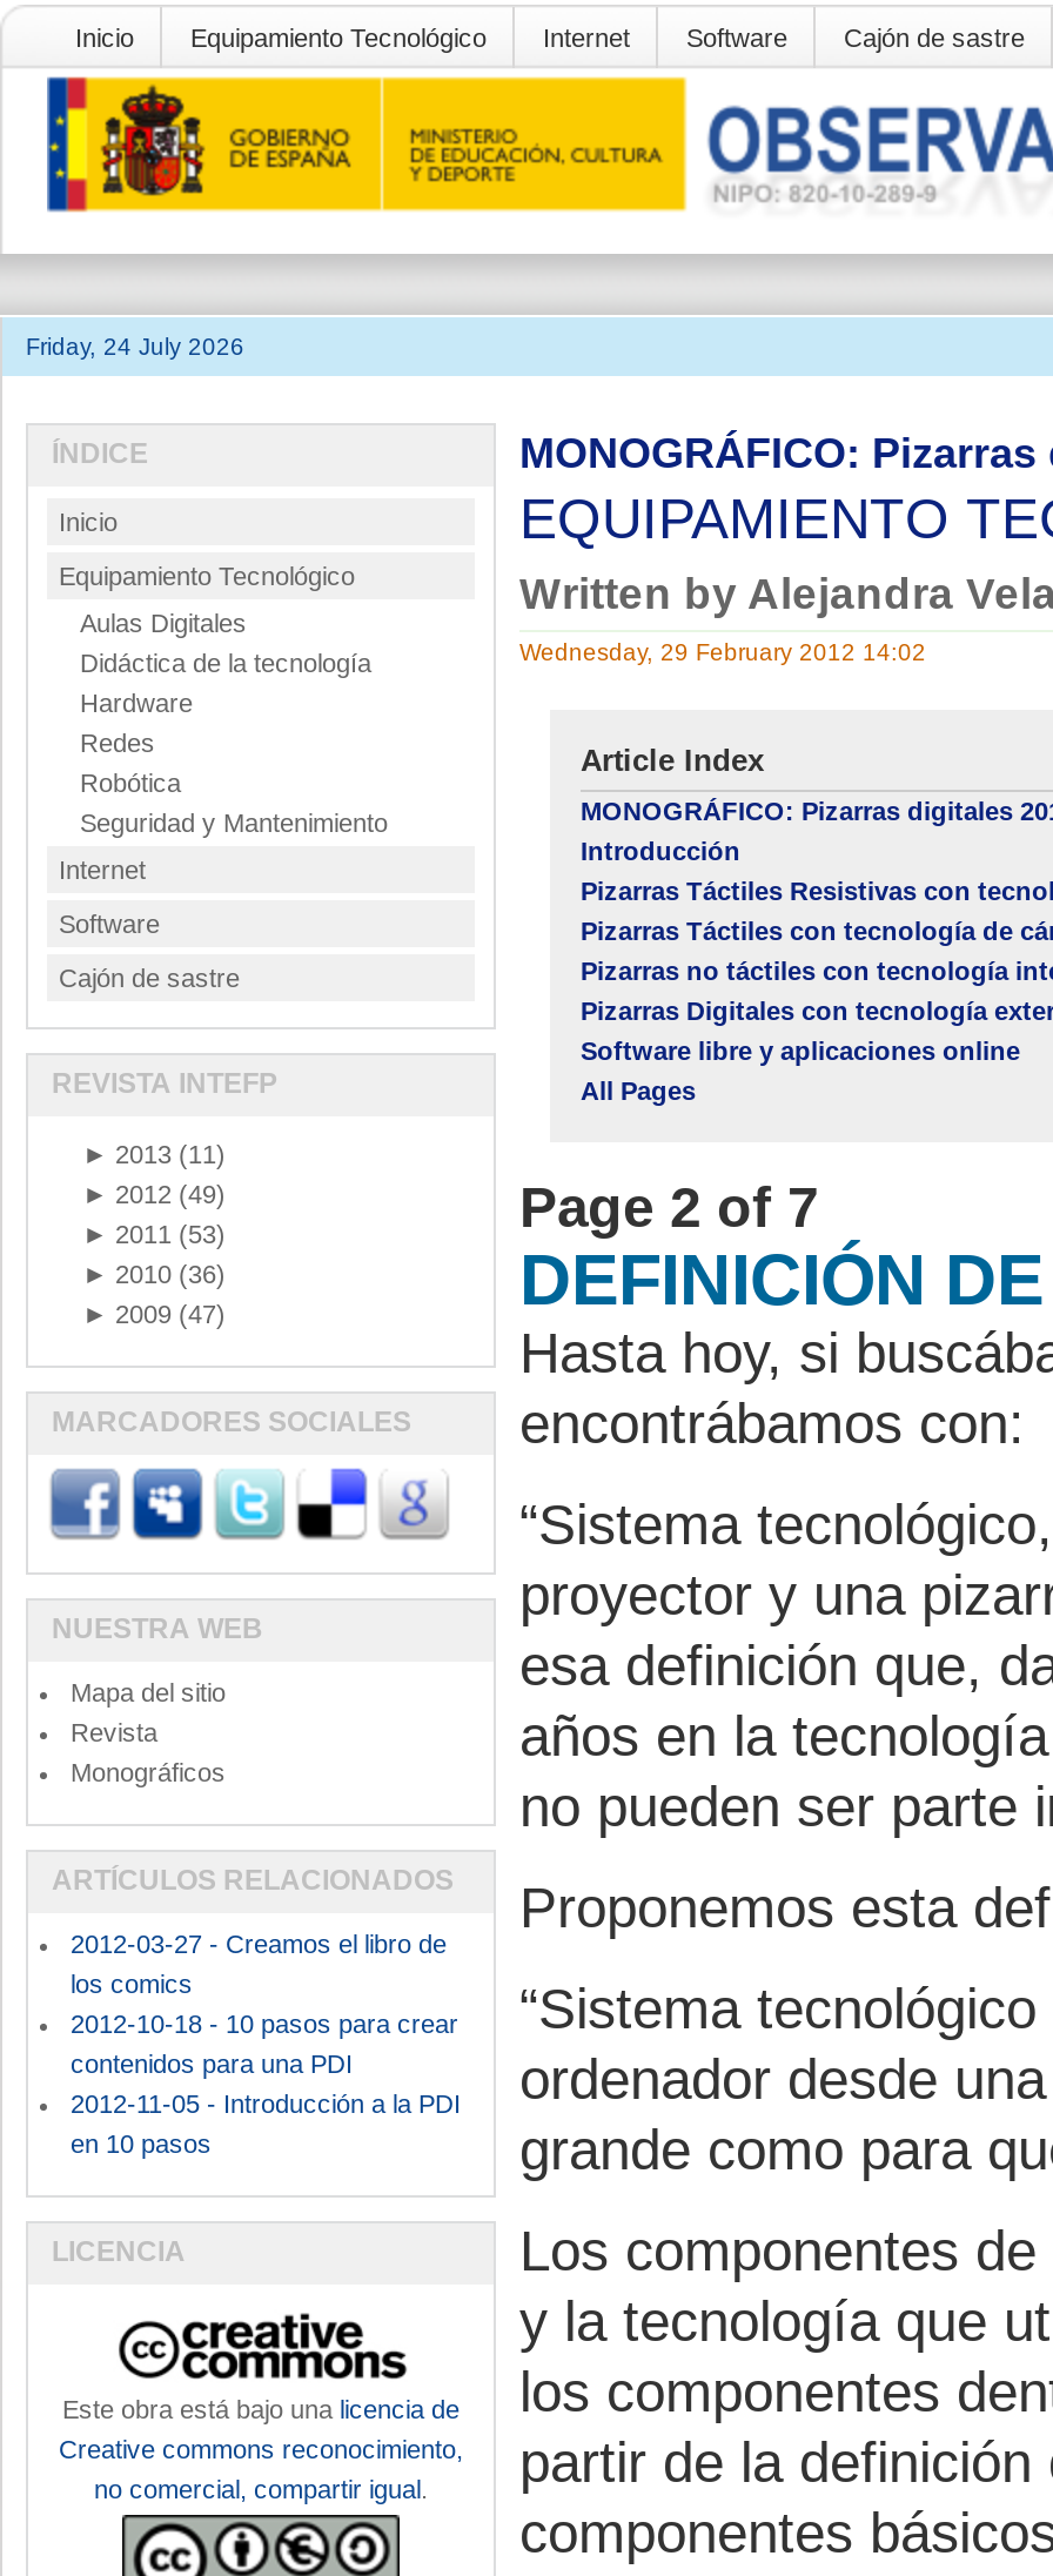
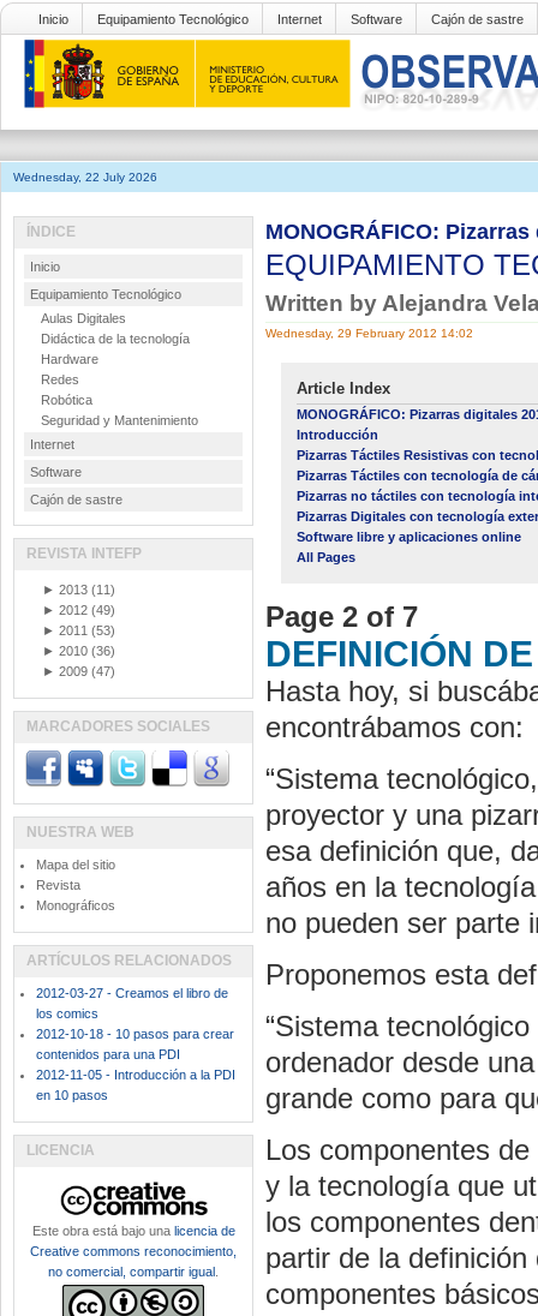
- Friday, 24 July 2026
+ Wednesday, 22 July 2026
